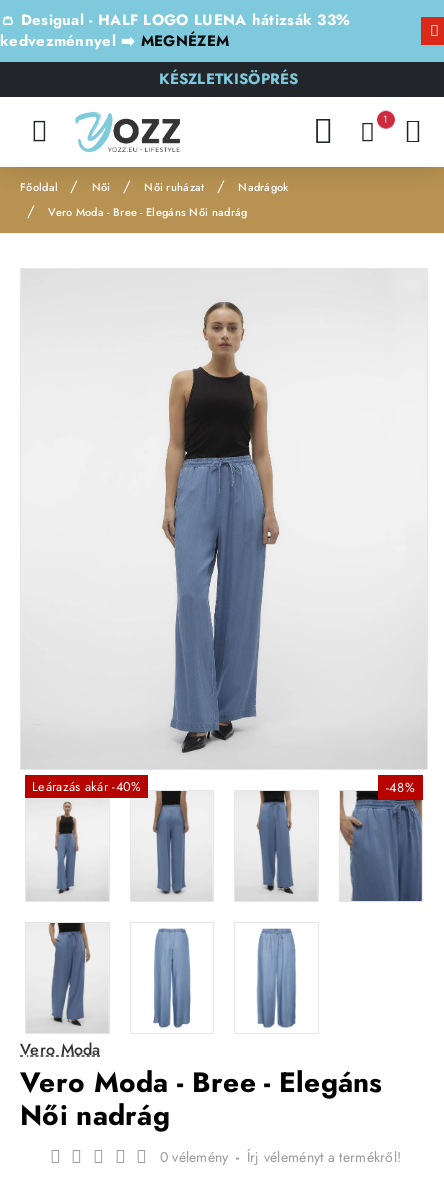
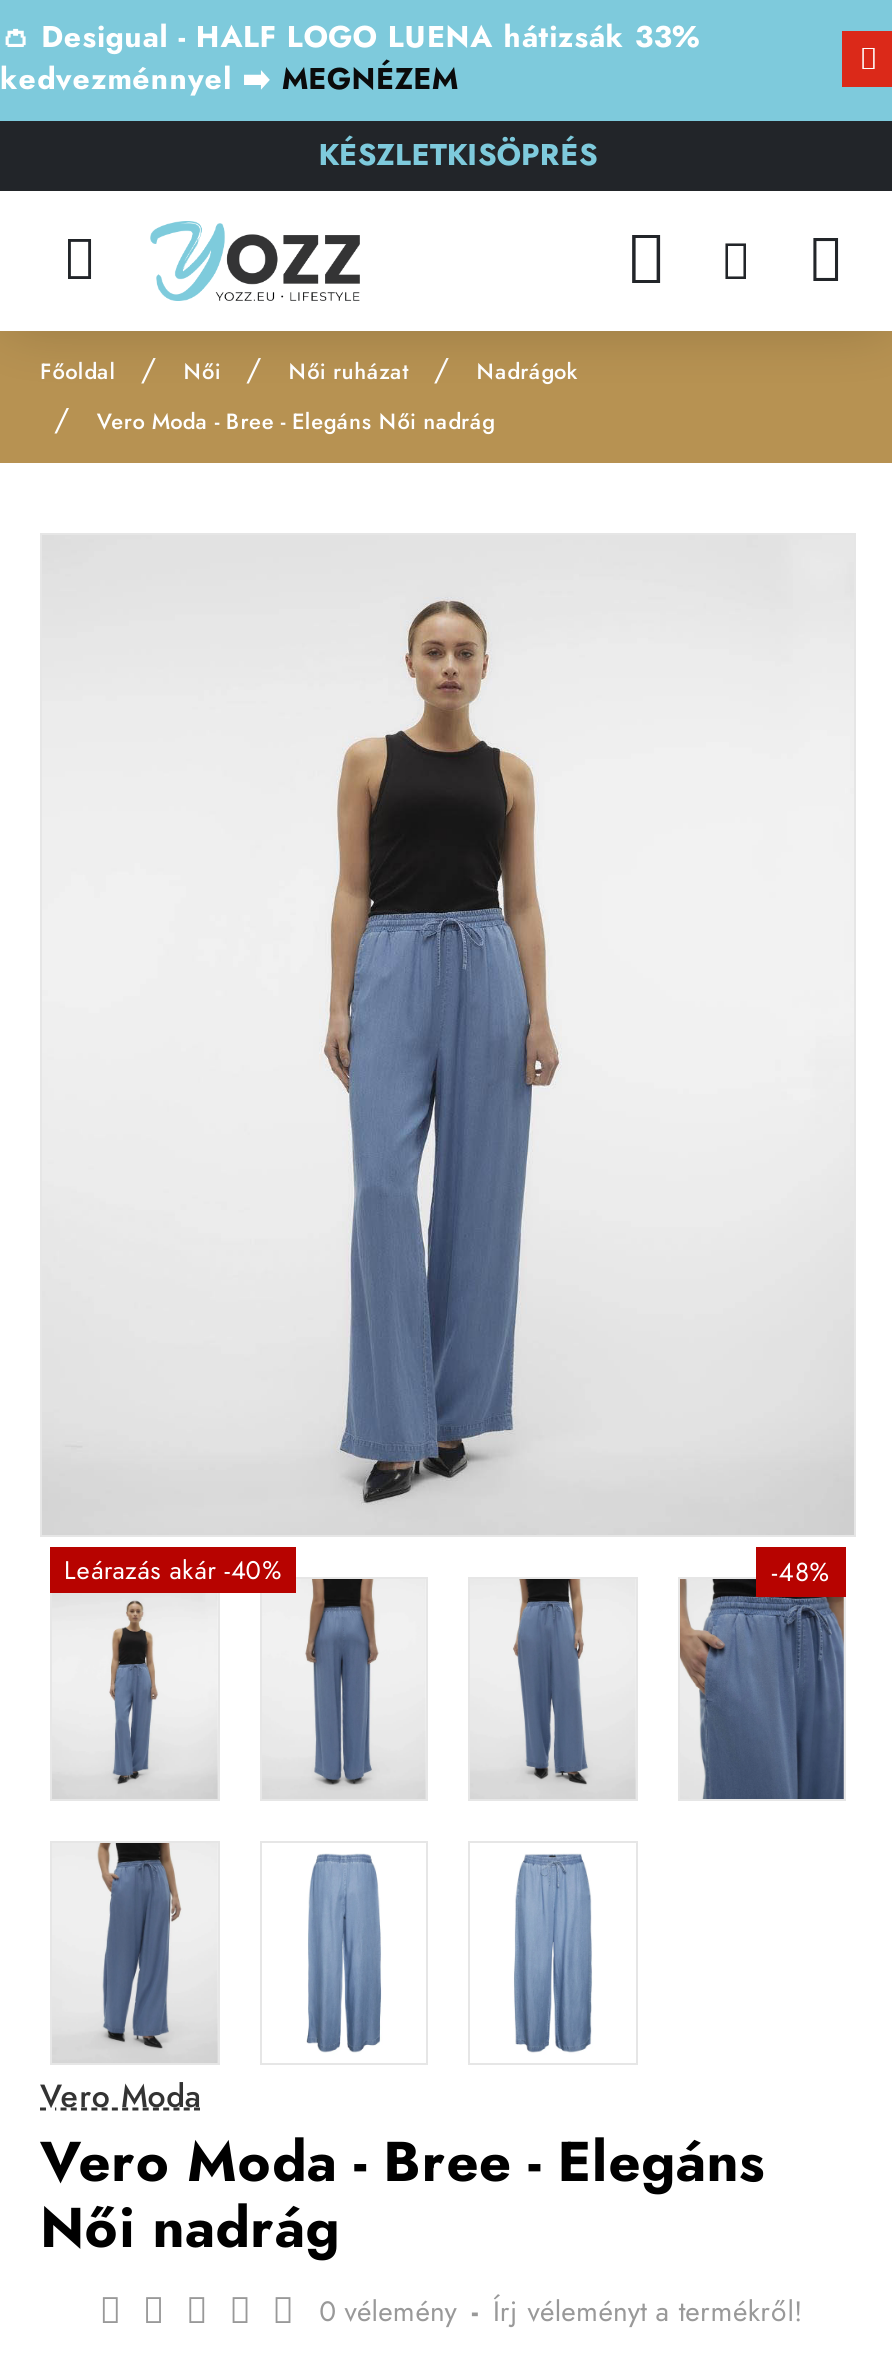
- 1
